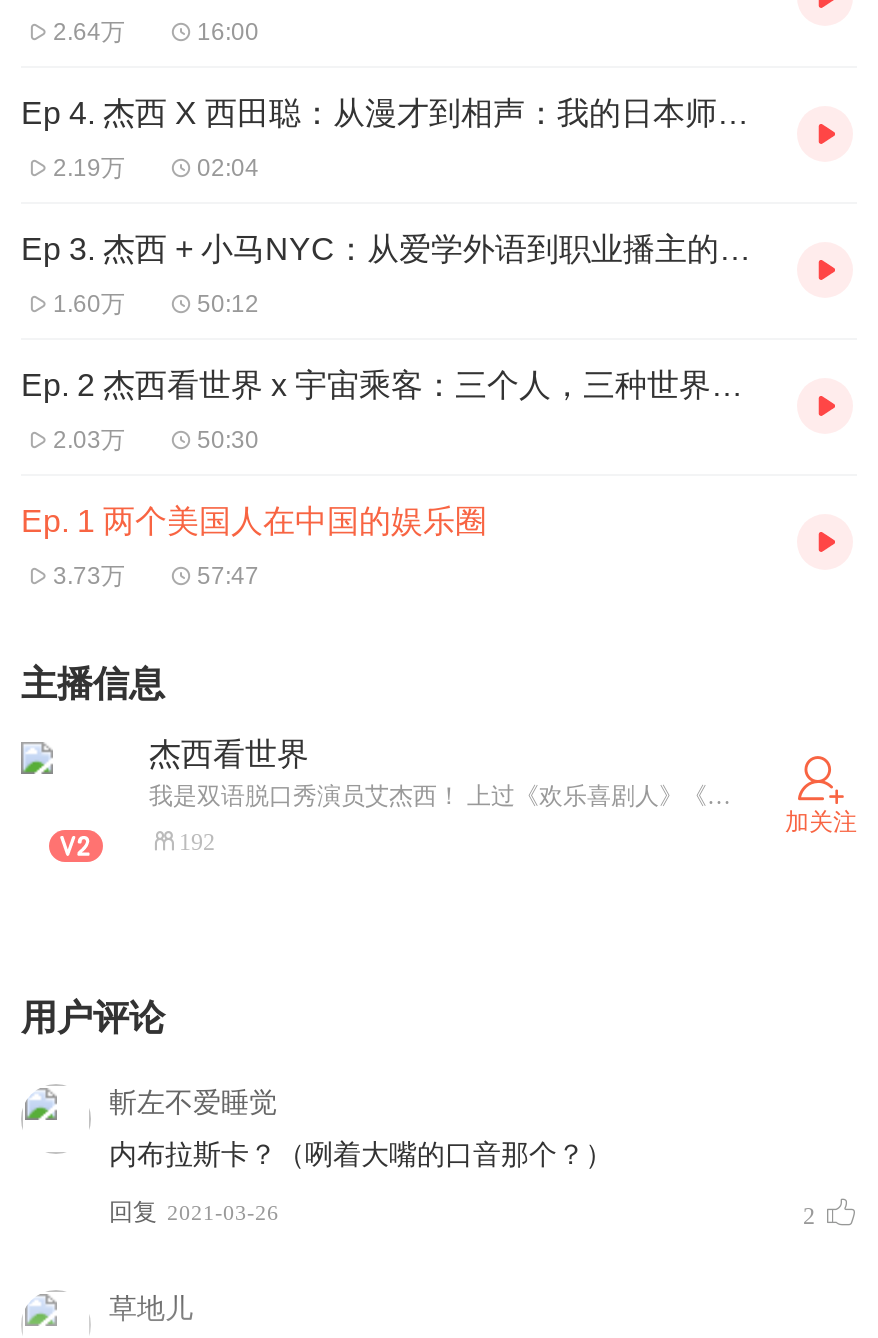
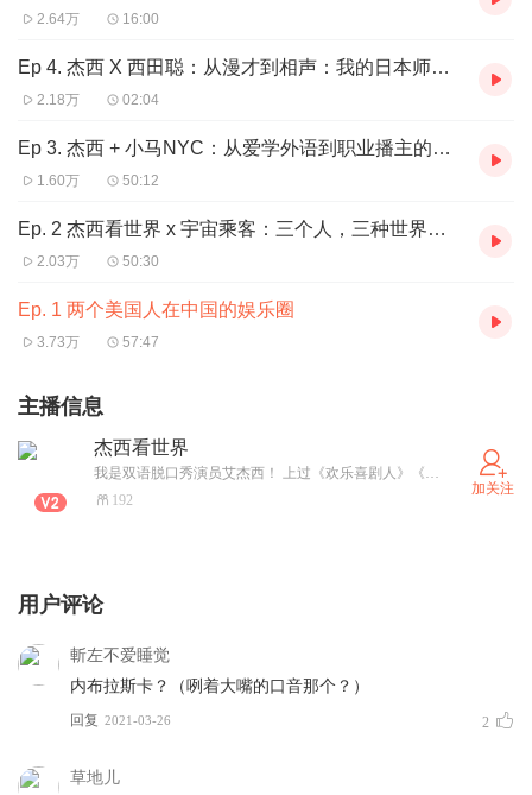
- 2.19万
+ 2.18万
